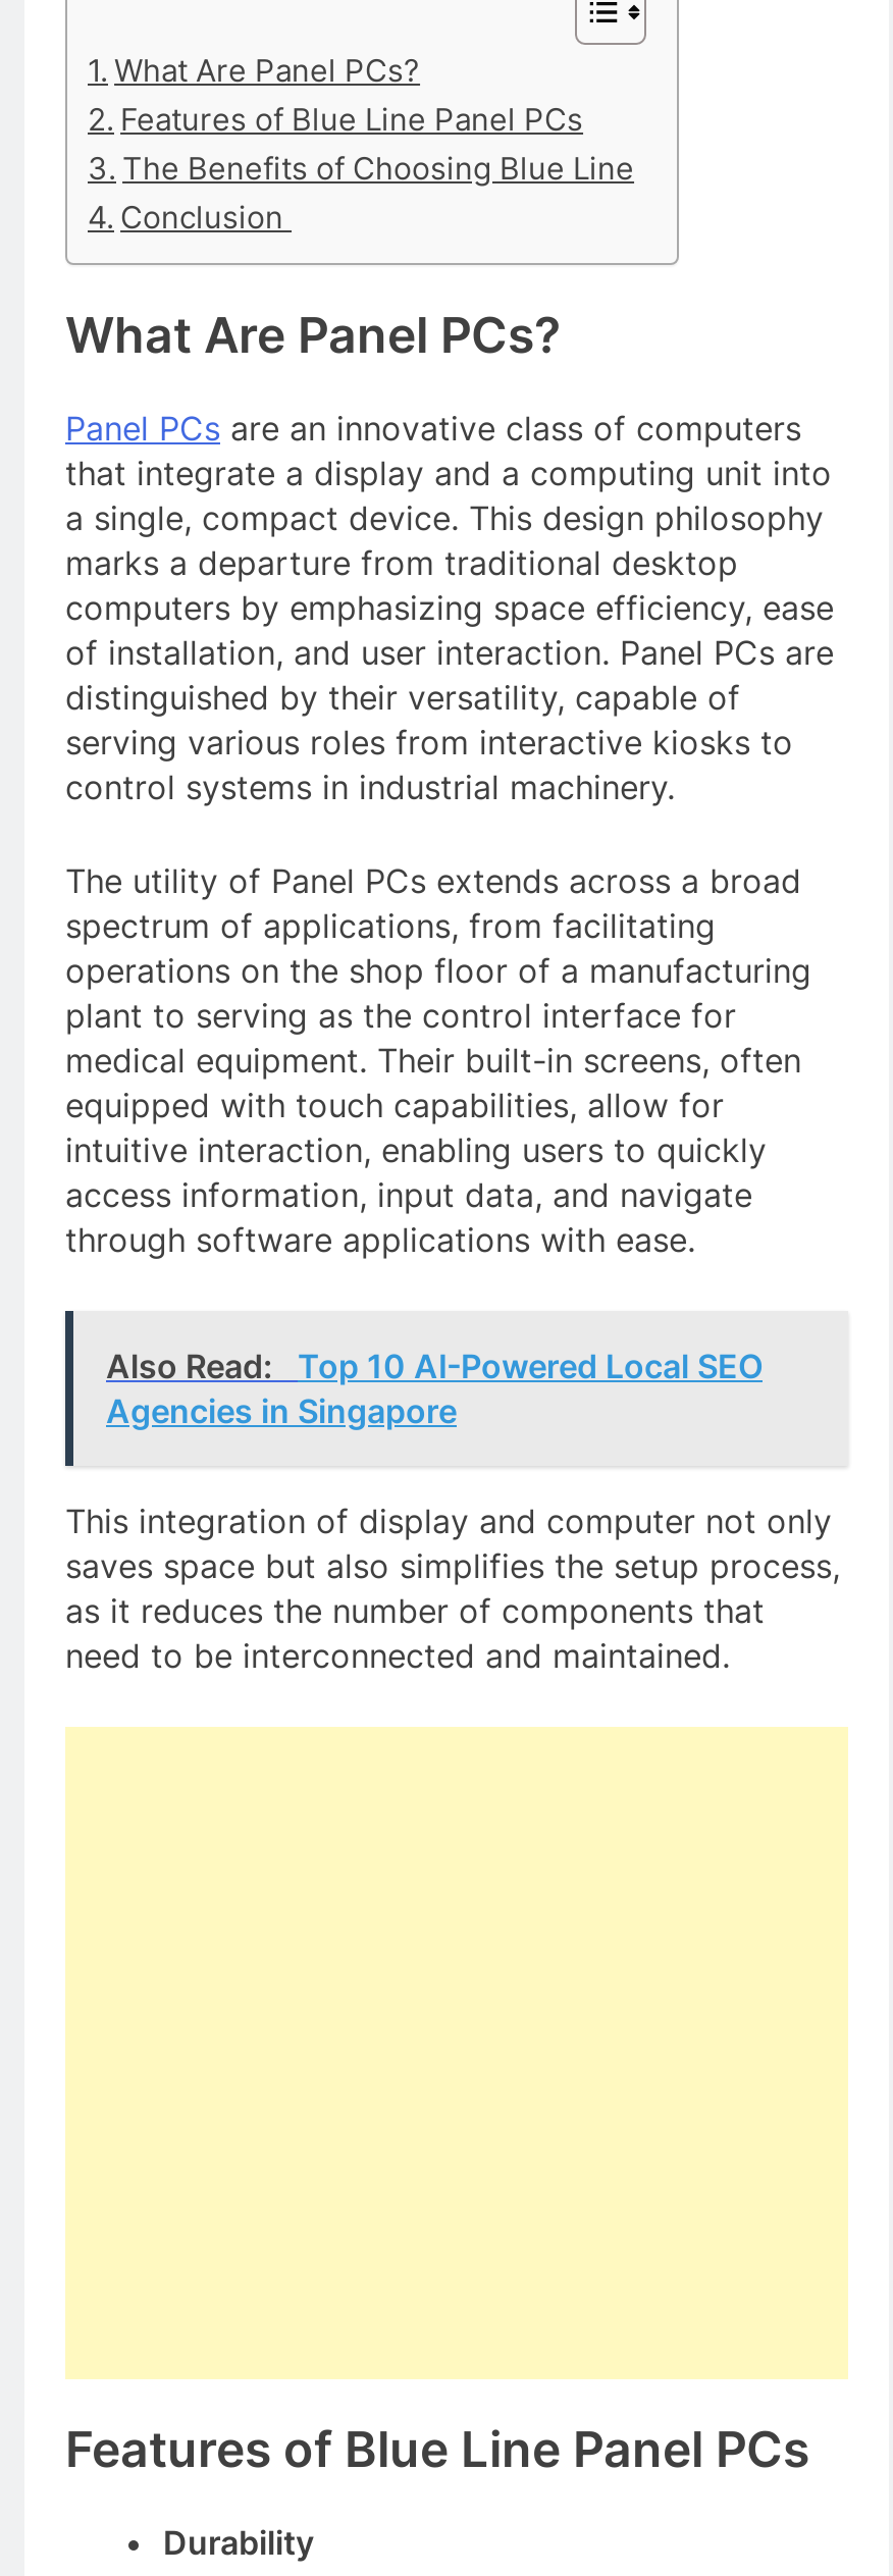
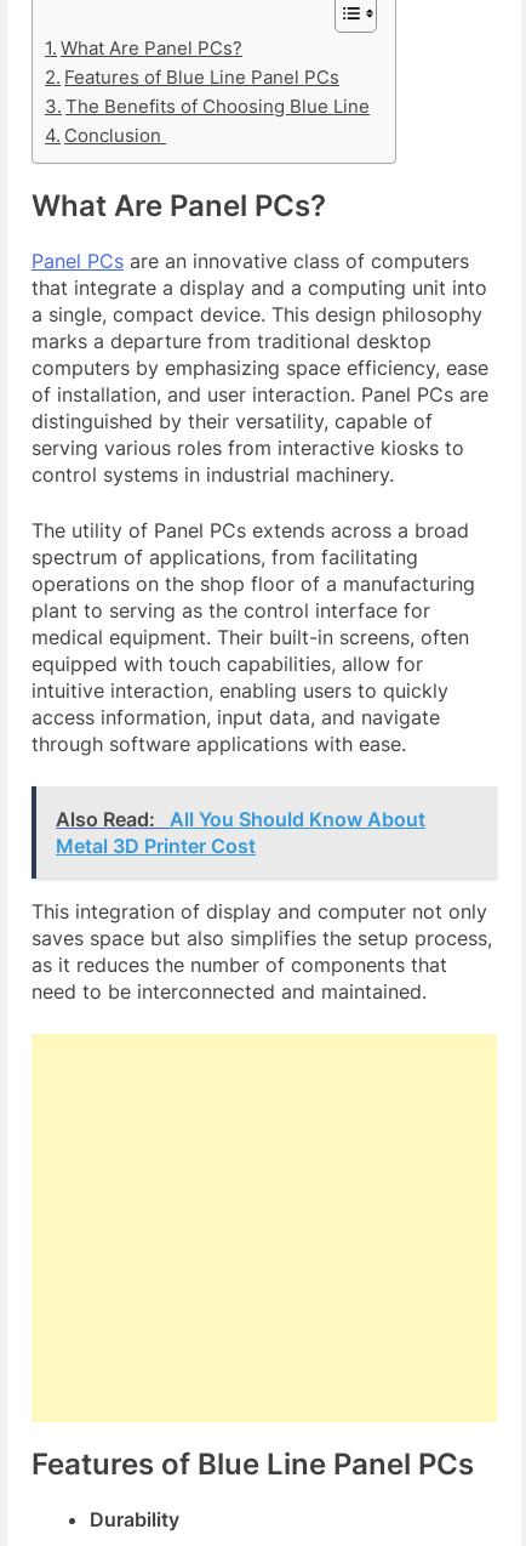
- Also Read: Top 10 AI-Powered Local SEO
- Agencies in Singapore
+ Also Read: All You Should Know About
+ Metal 3D Printer Cost
